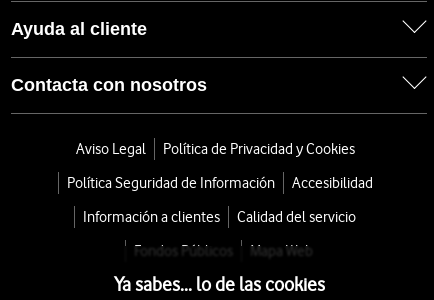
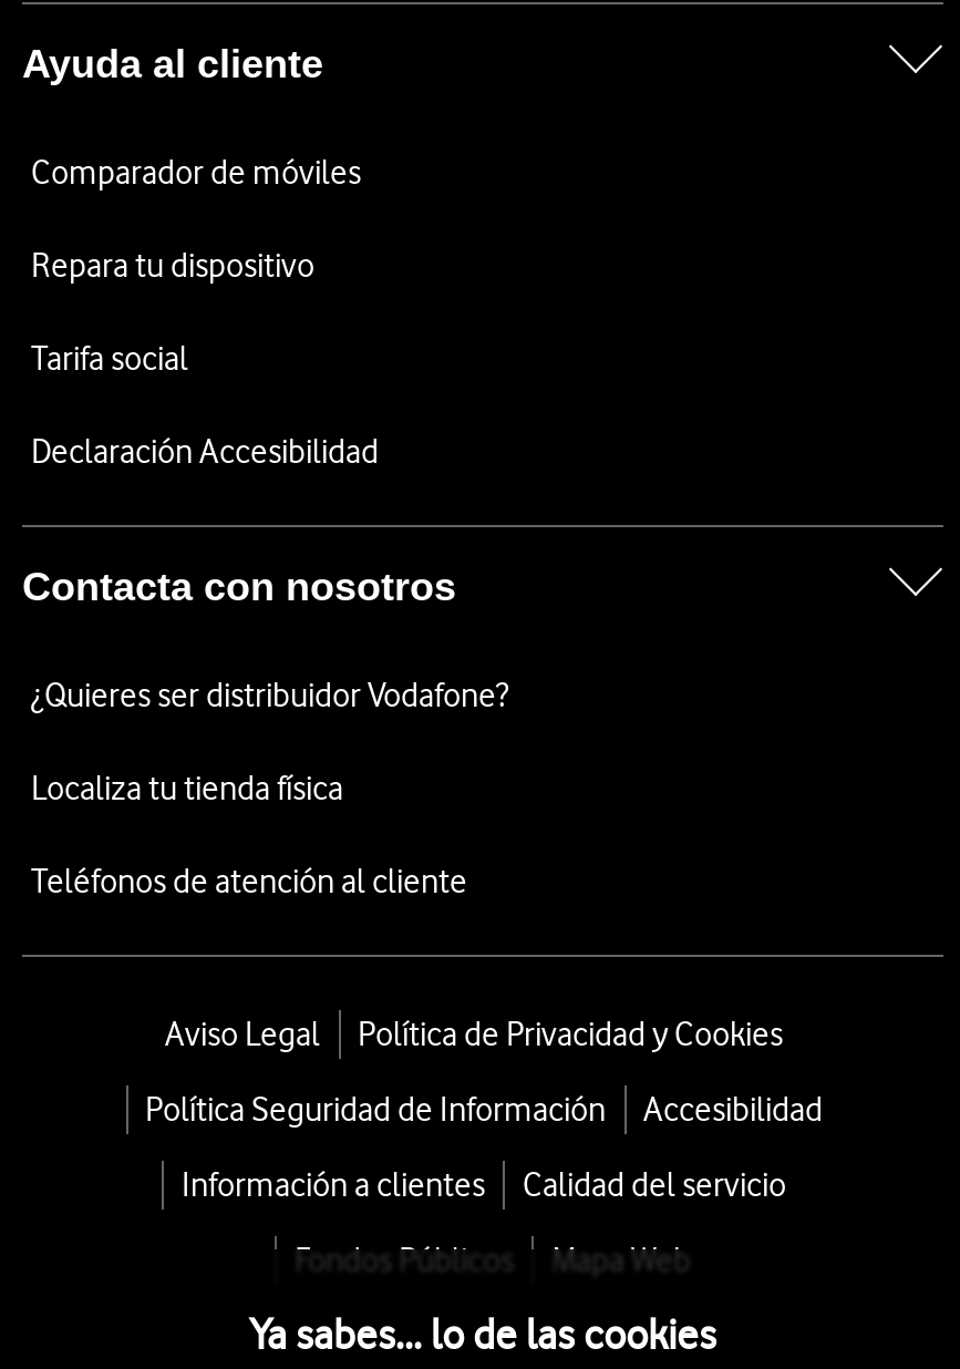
+ Comparador de móviles
+ Repara tu dispositivo
+ Tarifa social
+ Declaración Accesibilidad

+ ¿Quieres ser distribuidor Vodafone?
+ Localiza tu tienda física
+ Teléfonos de atención al cliente
